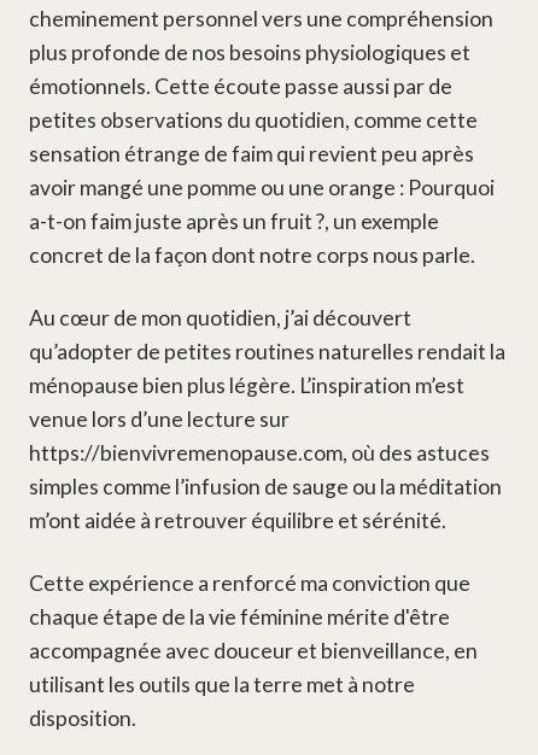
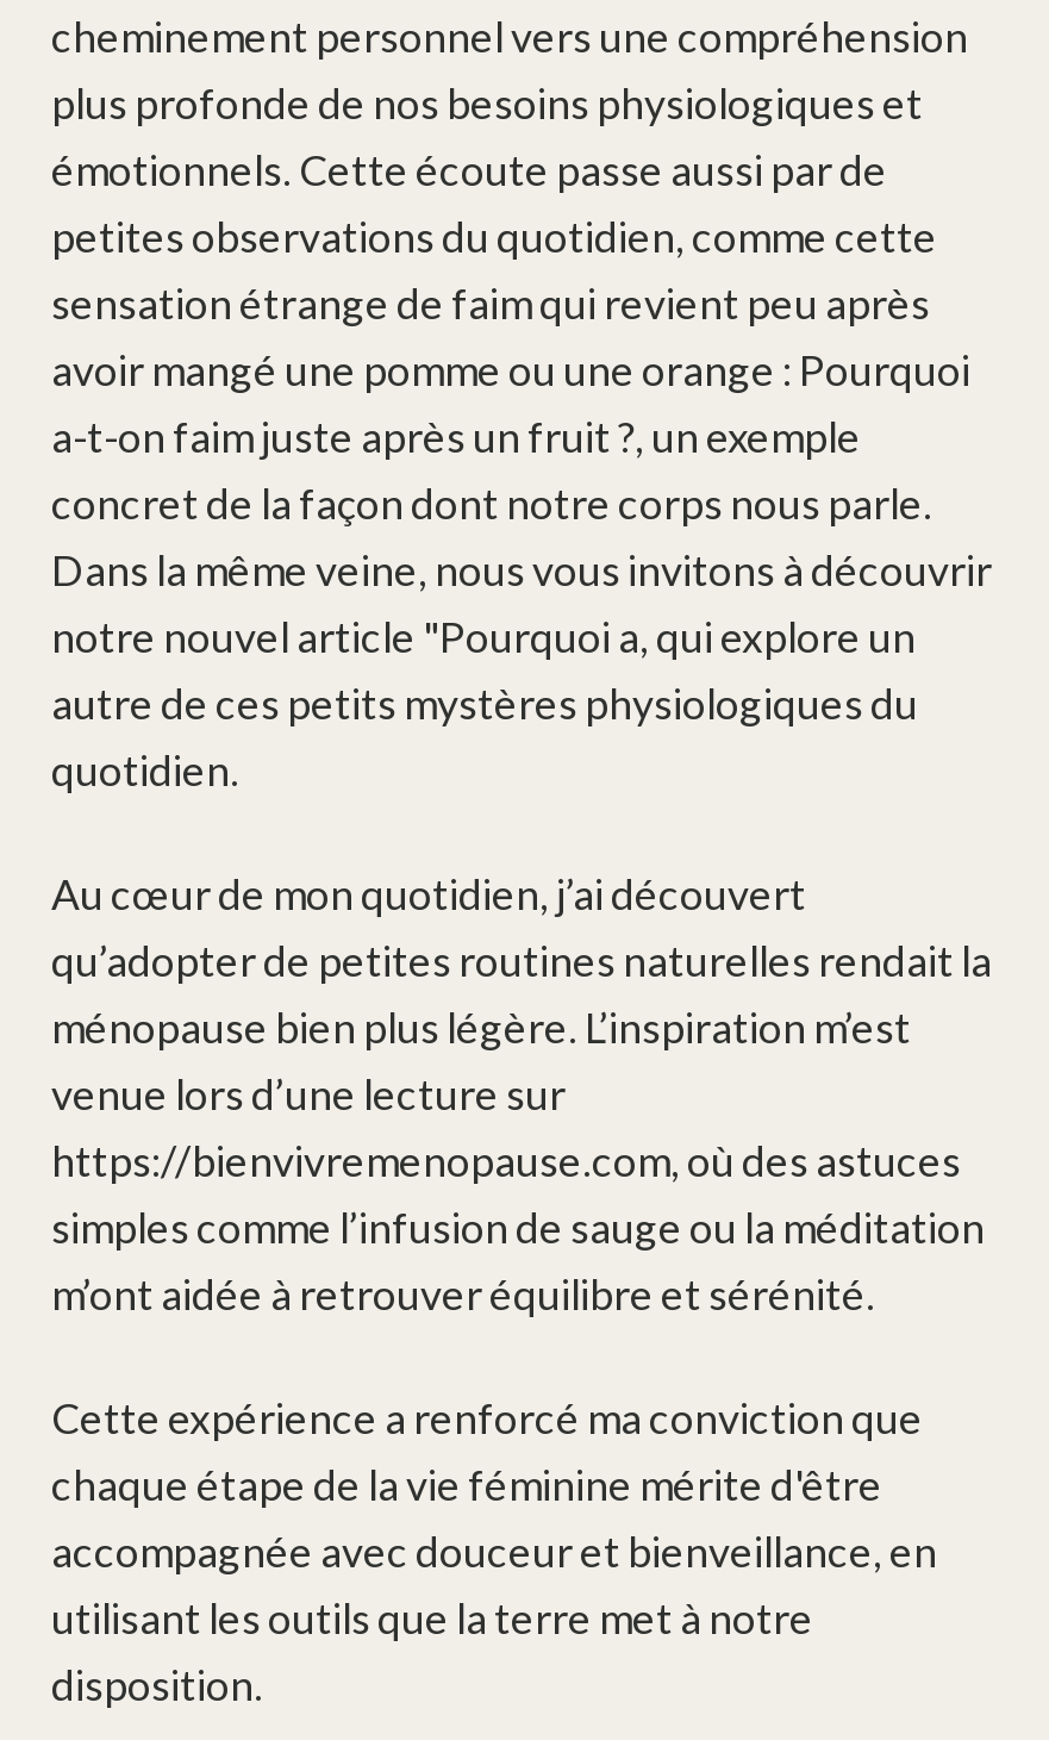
+ Dans la même veine, nous vous invitons à découvrir
+ notre nouvel article "Pourquoi a, qui explore un
+ autre de ces petits mystères physiologiques du
+ quotidien.
